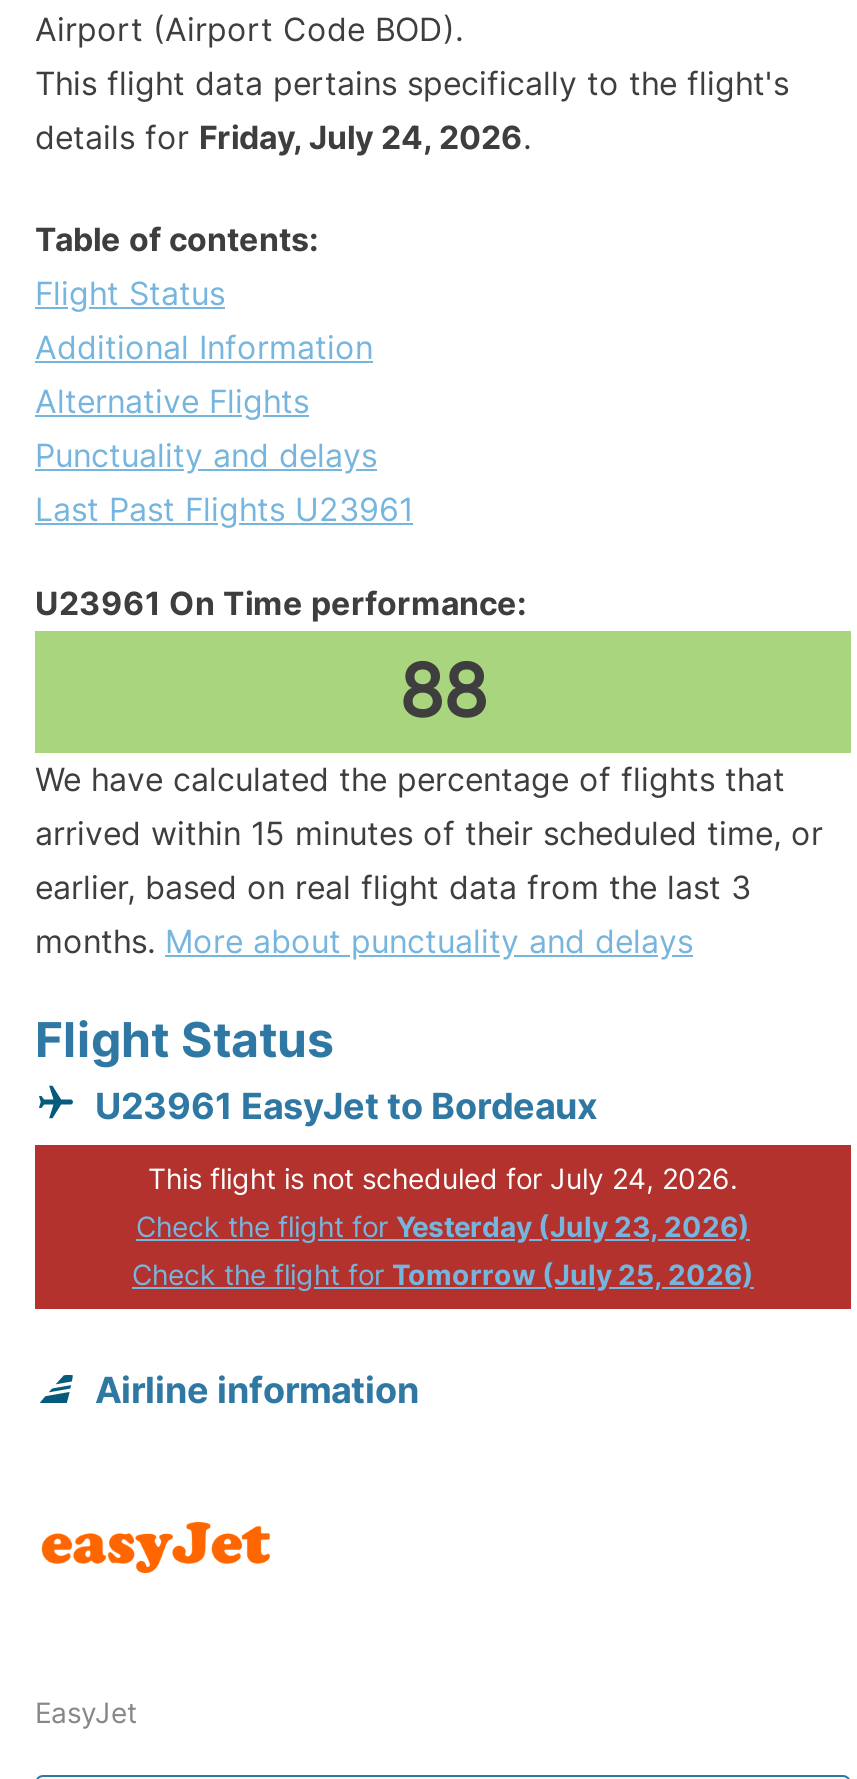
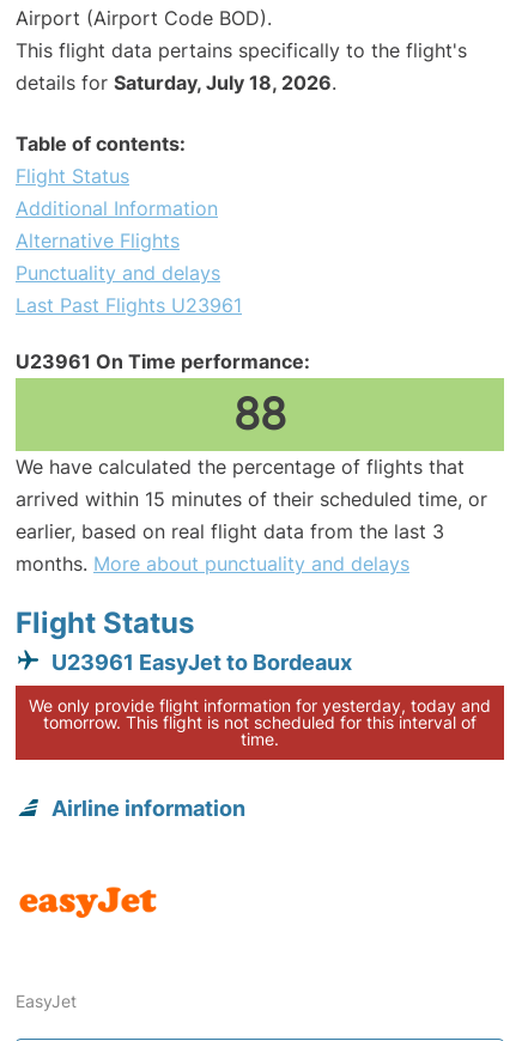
- details for Friday, July 24, 2026.
+ details for Saturday, July 18, 2026.

- This flight is not scheduled for July 24, 2026.
- Check the flight for Yesterday (July 23, 2026)
- Check the flight for Tomorrow (July 25, 2026)
+ We only provide flight information for yesterday, today and
+ tomorrow. This flight is not scheduled for this interval of
+ time.
